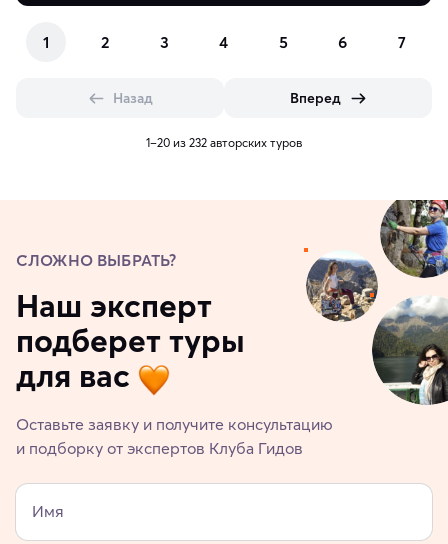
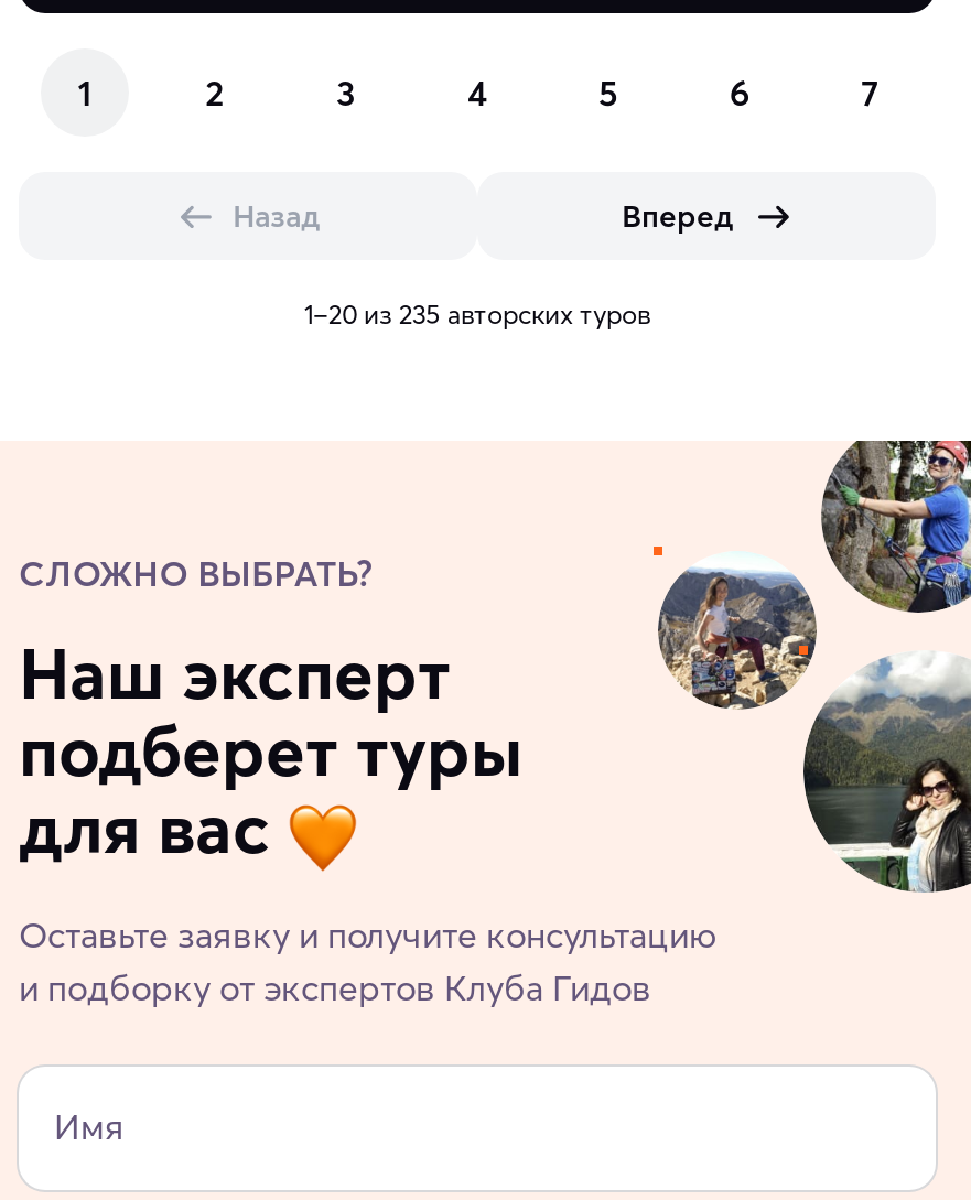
- 1–20 из 232 авторских туров
+ 1–20 из 235 авторских туров
